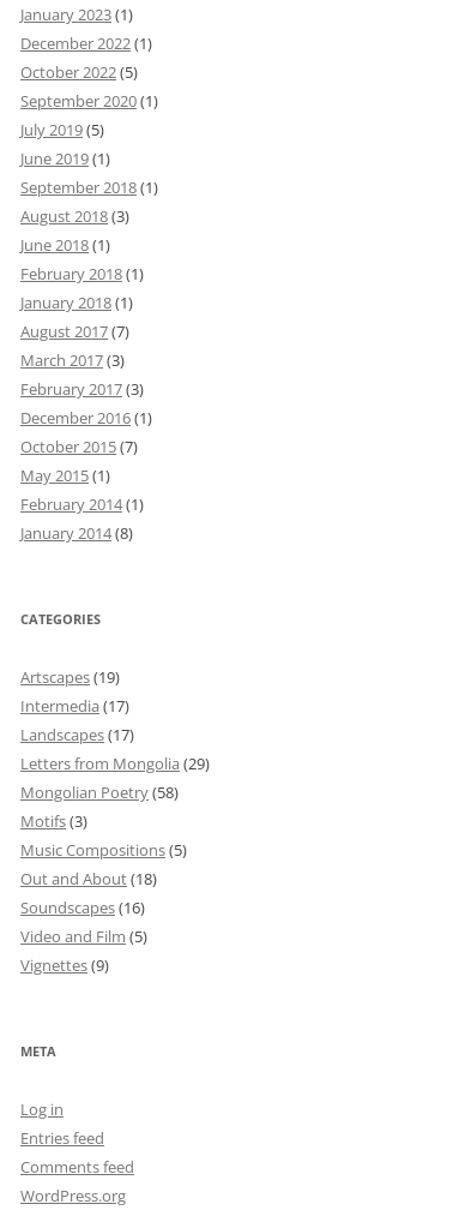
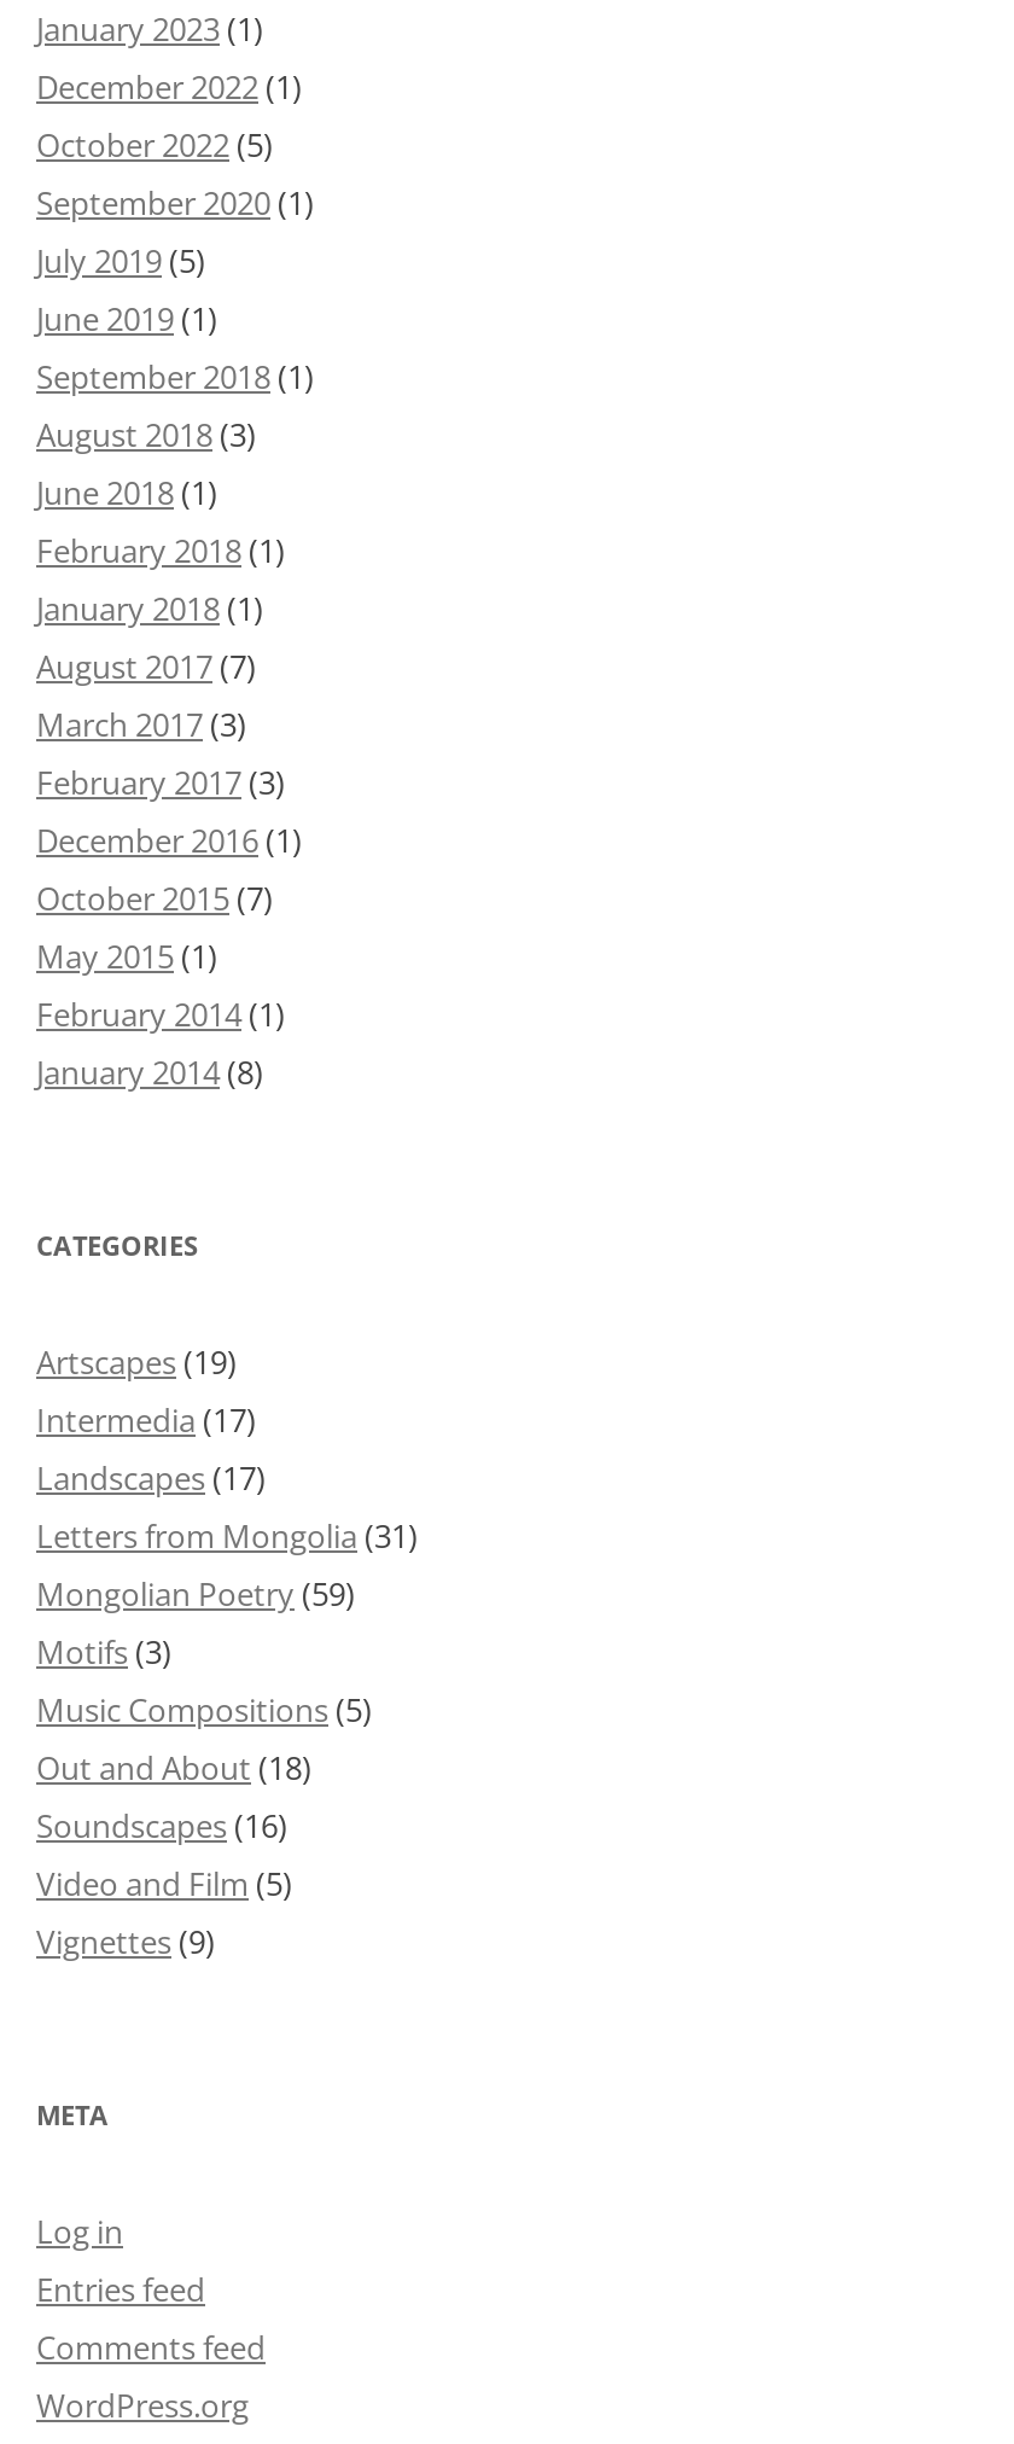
- Letters from Mongolia (29)
+ Letters from Mongolia (31)

- Mongolian Poetry (58)
+ Mongolian Poetry (59)
